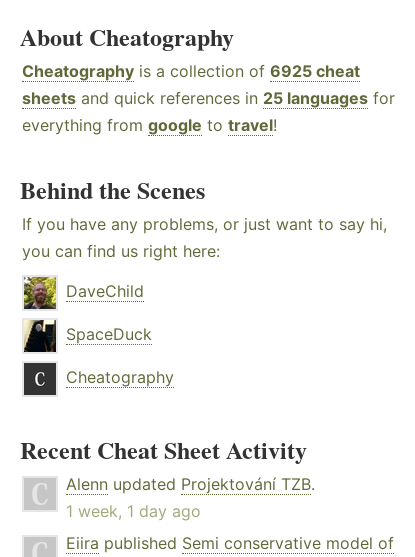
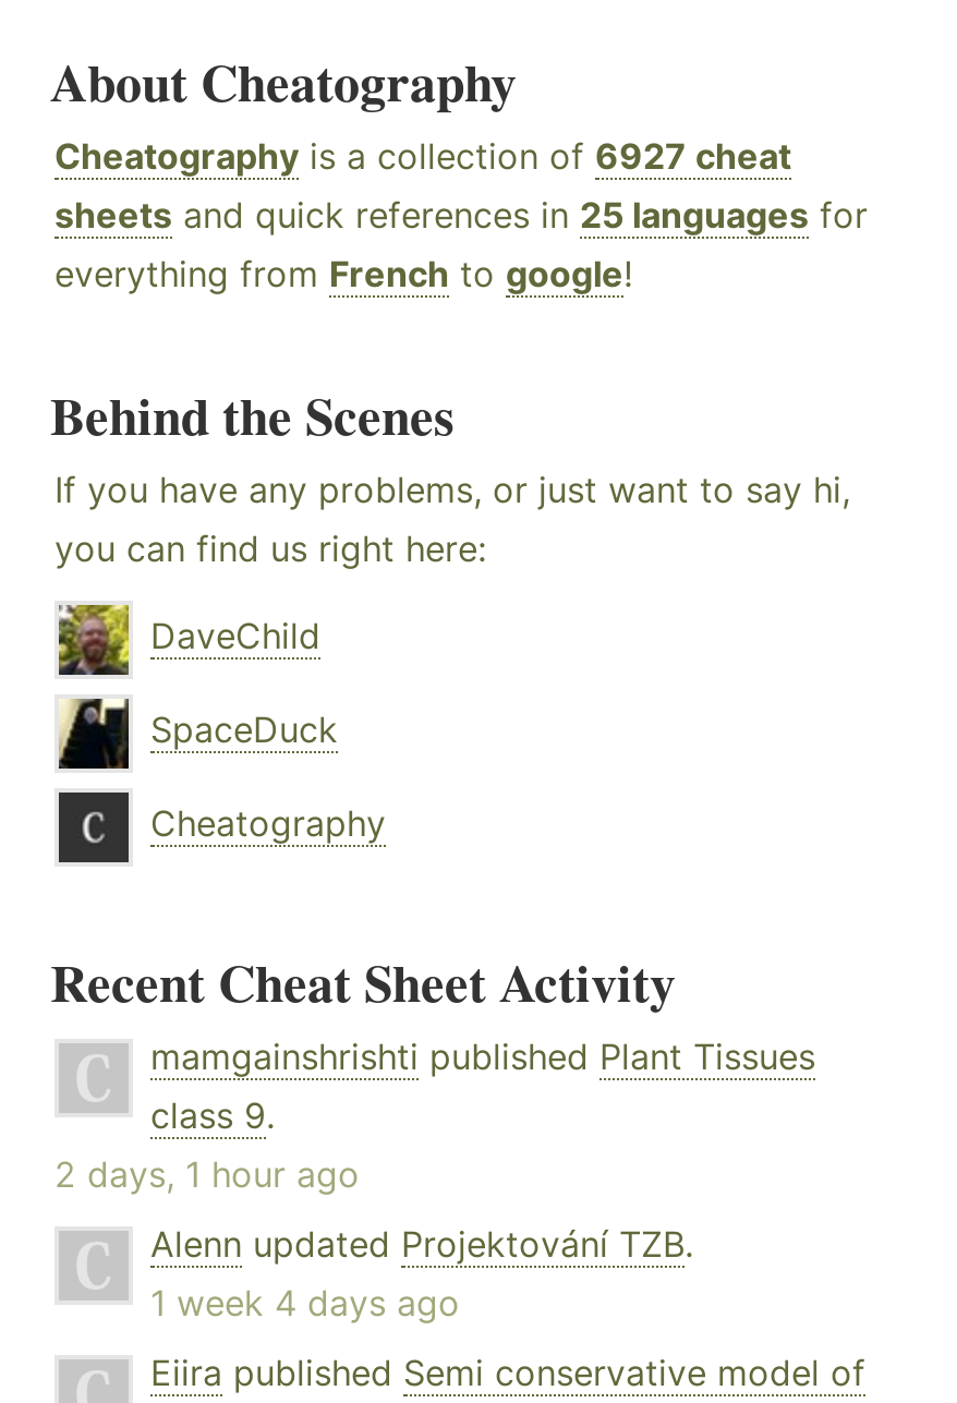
- Cheatography is a collection of 6925 cheat
+ Cheatography is a collection of 6927 cheat

- everything from google to travel!
+ everything from French to google!

+ mamgainshrishti published Plant Tissues
+ class 9.
+ 2 days, 1 hour ago

- 1 week, 1 day ago
+ 1 week 4 days ago
